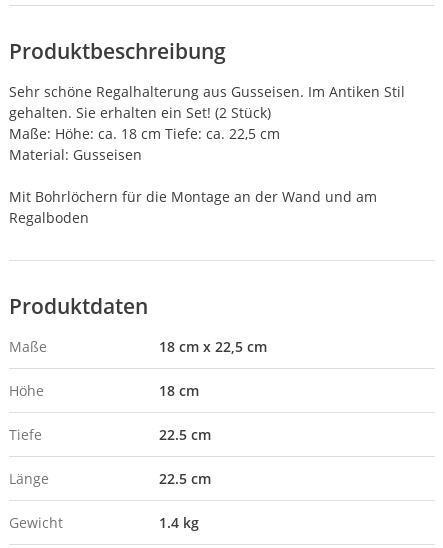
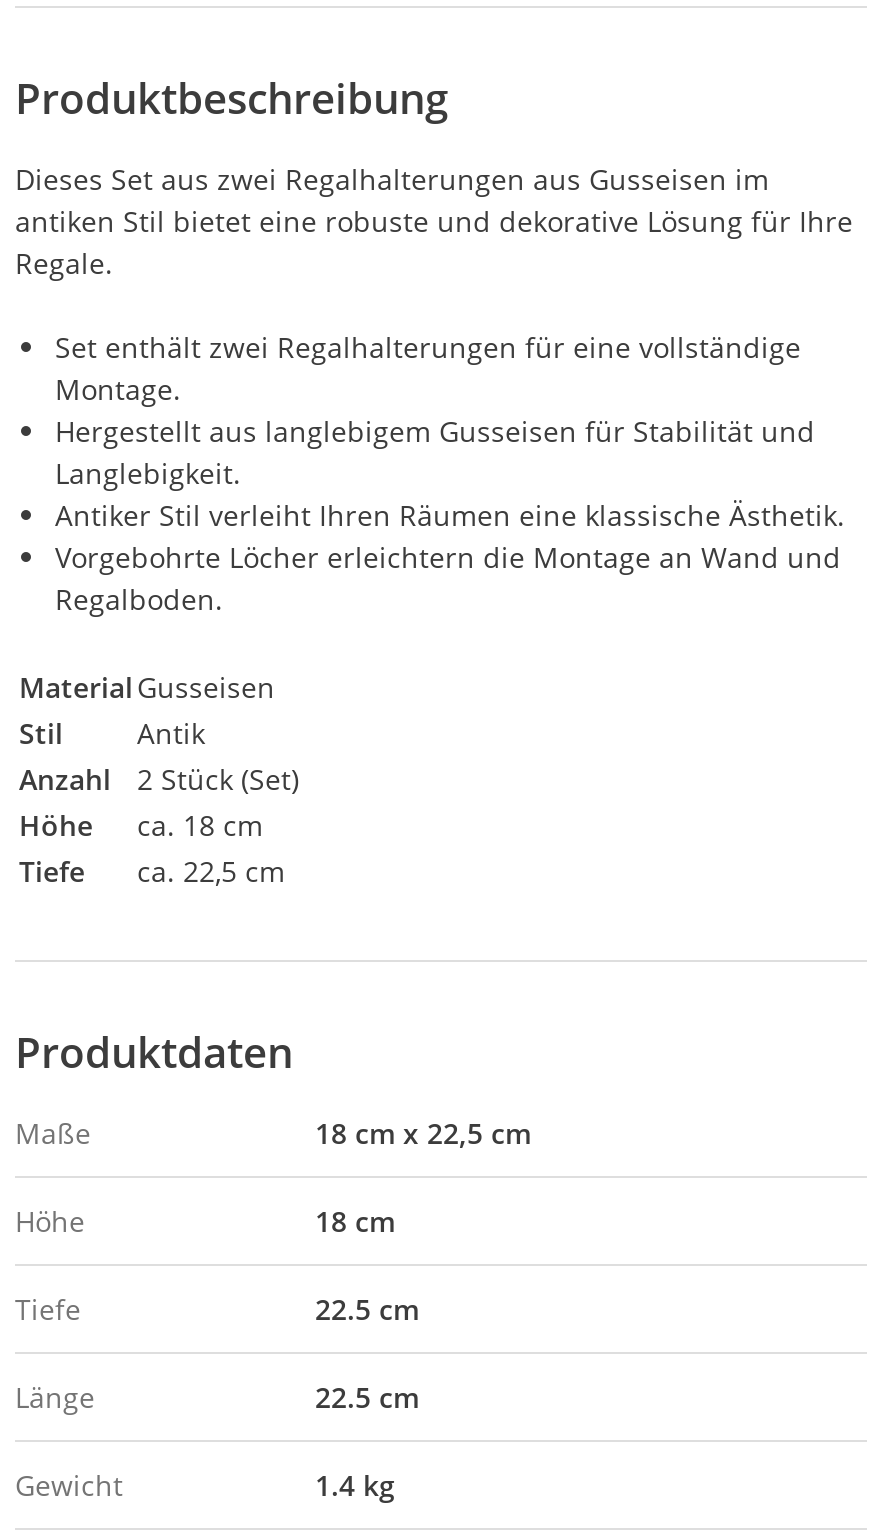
- Sehr schöne Regalhalterung aus Gusseisen. Im Antiken Stil
- gehalten. Sie erhalten ein Set! (2 Stück)
- Maße: Höhe: ca. 18 cm Tiefe: ca. 22,5 cm
- Material: Gusseisen
- Mit Bohrlöchern für die Montage an der Wand und am
- Regalboden
+ Dieses Set aus zwei Regalhalterungen aus Gusseisen im
+ antiken Stil bietet eine robuste und dekorative Lösung für Ihre
+ Regale.
+ Set enthält zwei Regalhalterungen für eine vollständige
+ Montage.
+ Hergestellt aus langlebigem Gusseisen für Stabilität und
+ Langlebigkeit.
+ Antiker Stil verleiht Ihren Räumen eine klassische Ästhetik.
+ Vorgebohrte Löcher erleichtern die Montage an Wand und
+ Regalboden.
+ Material Gusseisen
+ Stil
+ Antik
+ Anzahl
+ 2 Stück (Set)
+ Höhe
+ ca. 18 cm
+ Tiefe
+ ca. 22,5 cm
